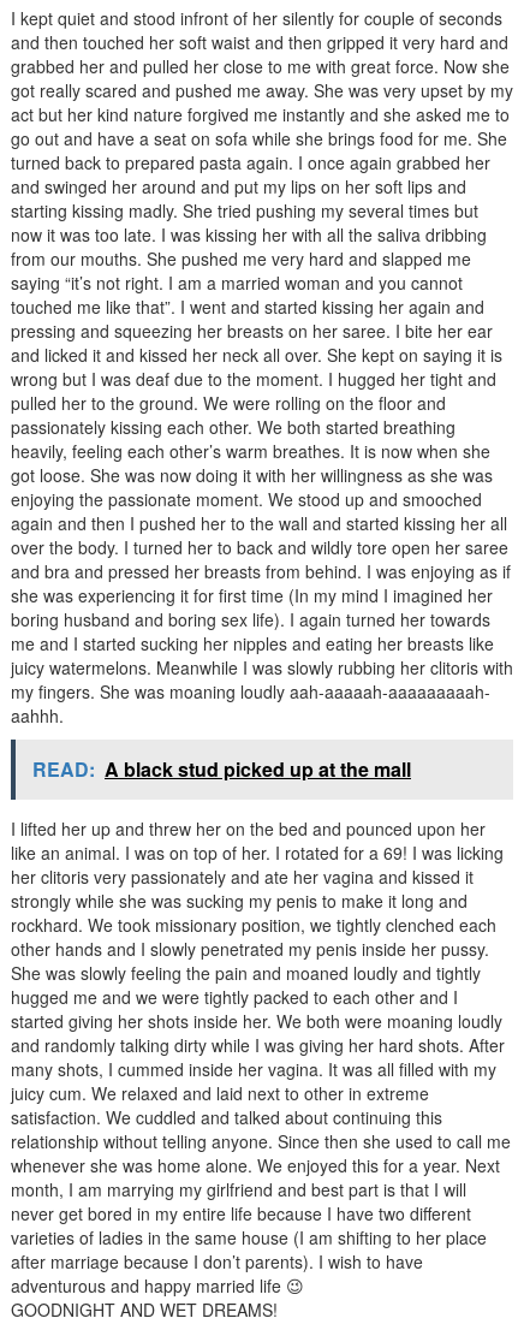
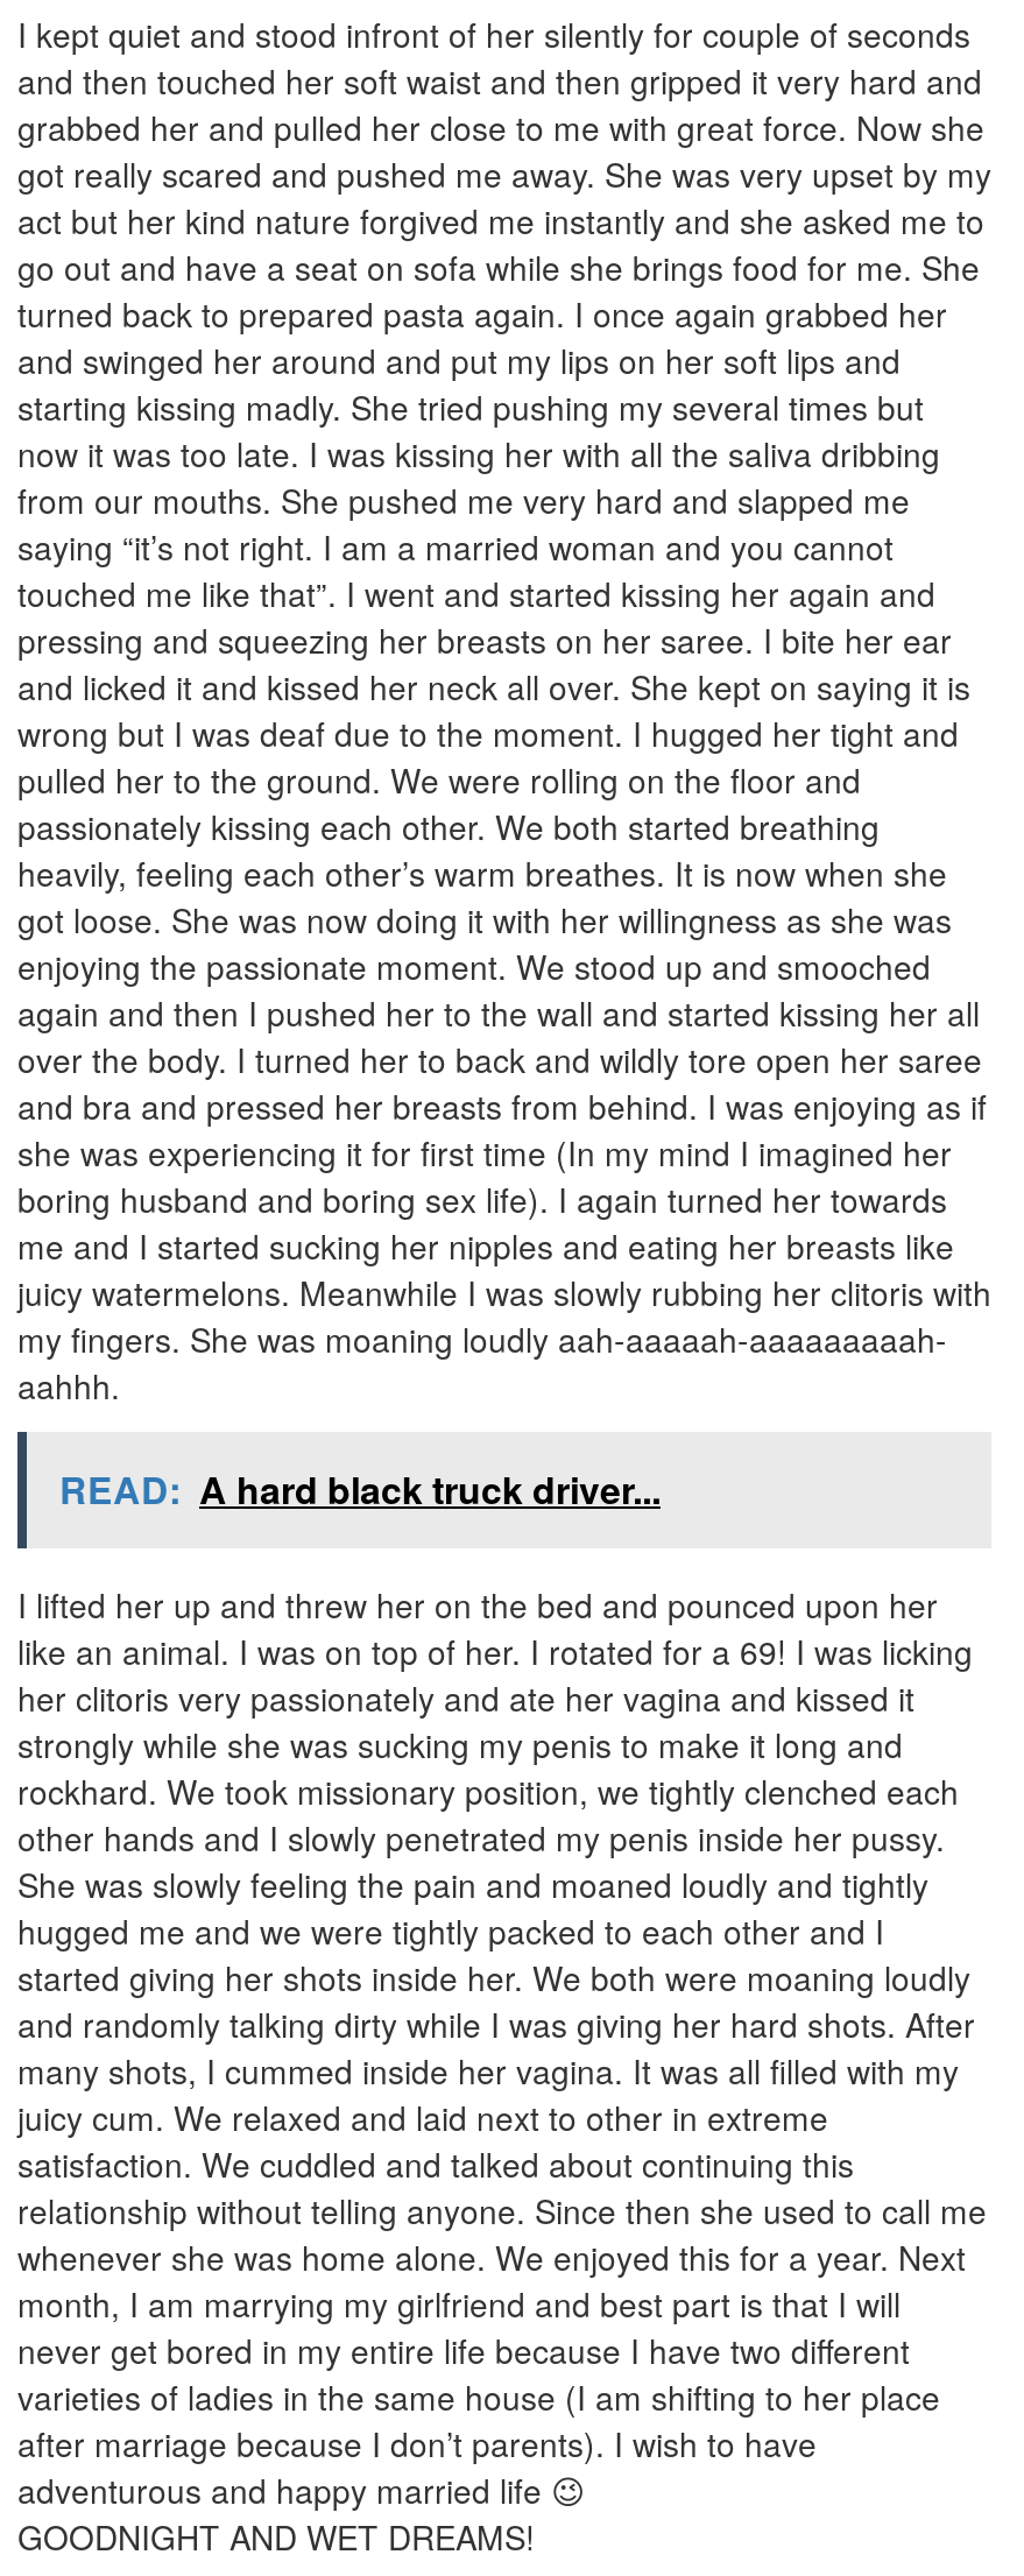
- READ: A black stud picked up at the mall
+ READ: A hard black truck driver...
